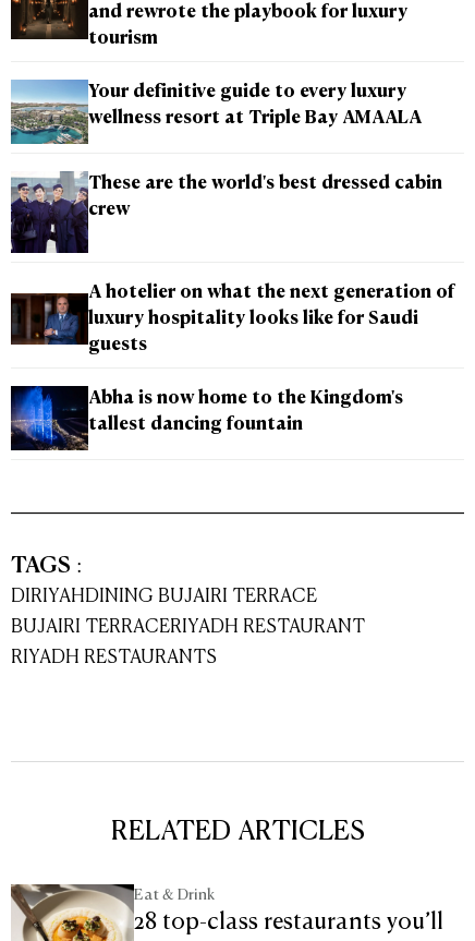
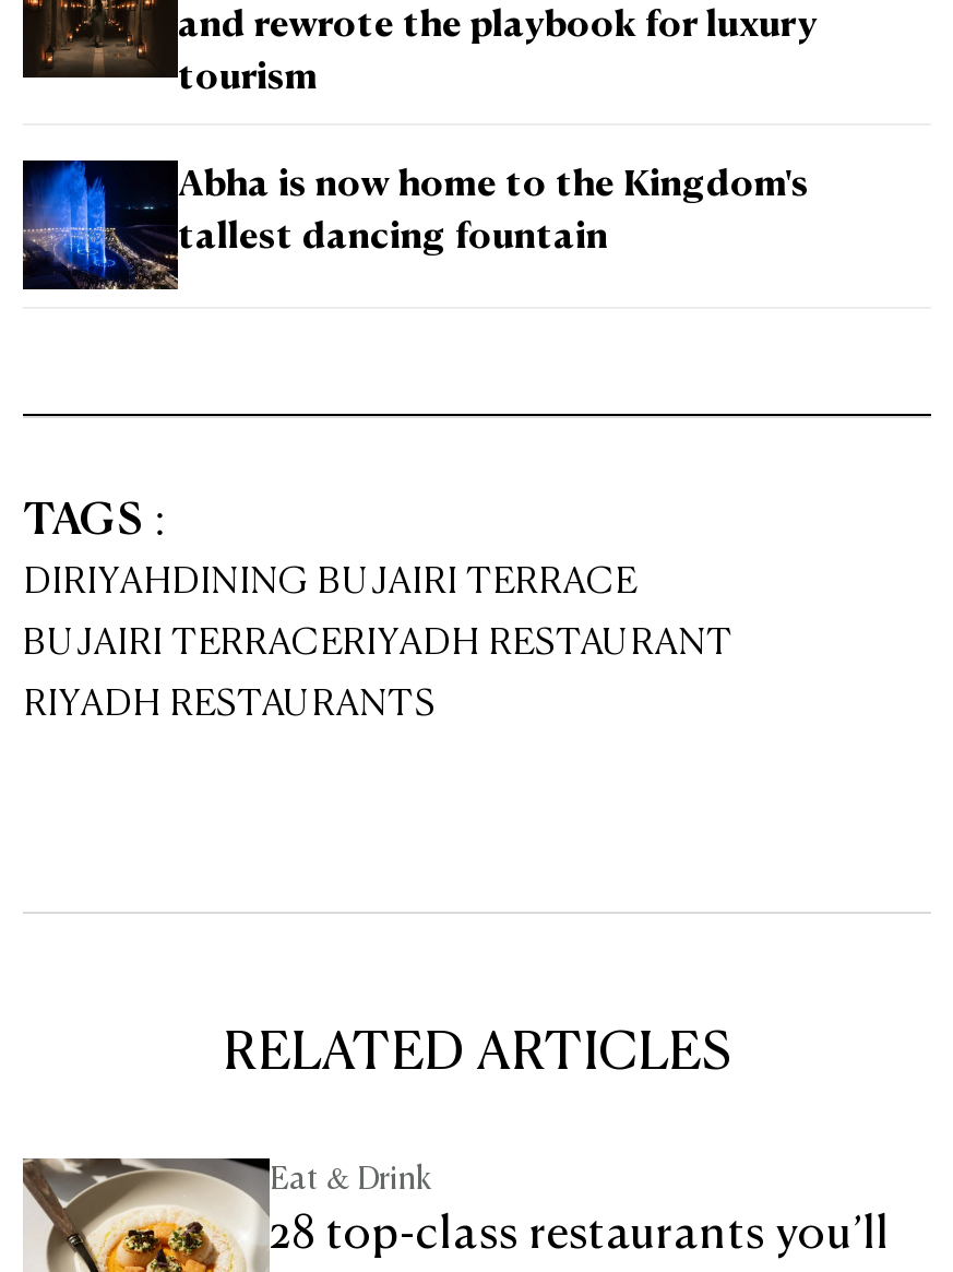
- [image]
- Your definitive guide to every luxury
- wellness resort at Triple Bay AMAALA

- [image]
- These are the world's best dressed cabin
- crew

- [image]
- A hotelier on what the next generation of
- luxury hospitality looks like for Saudi
- guests
